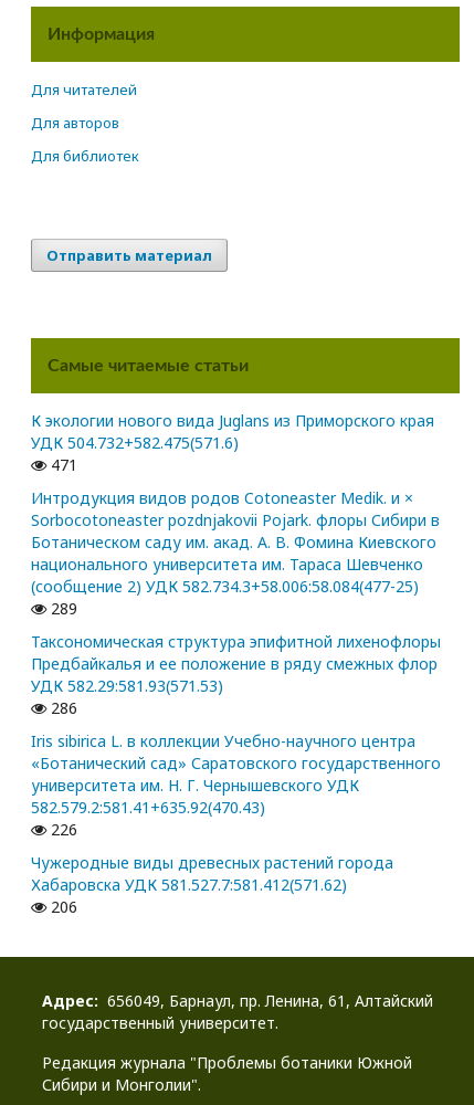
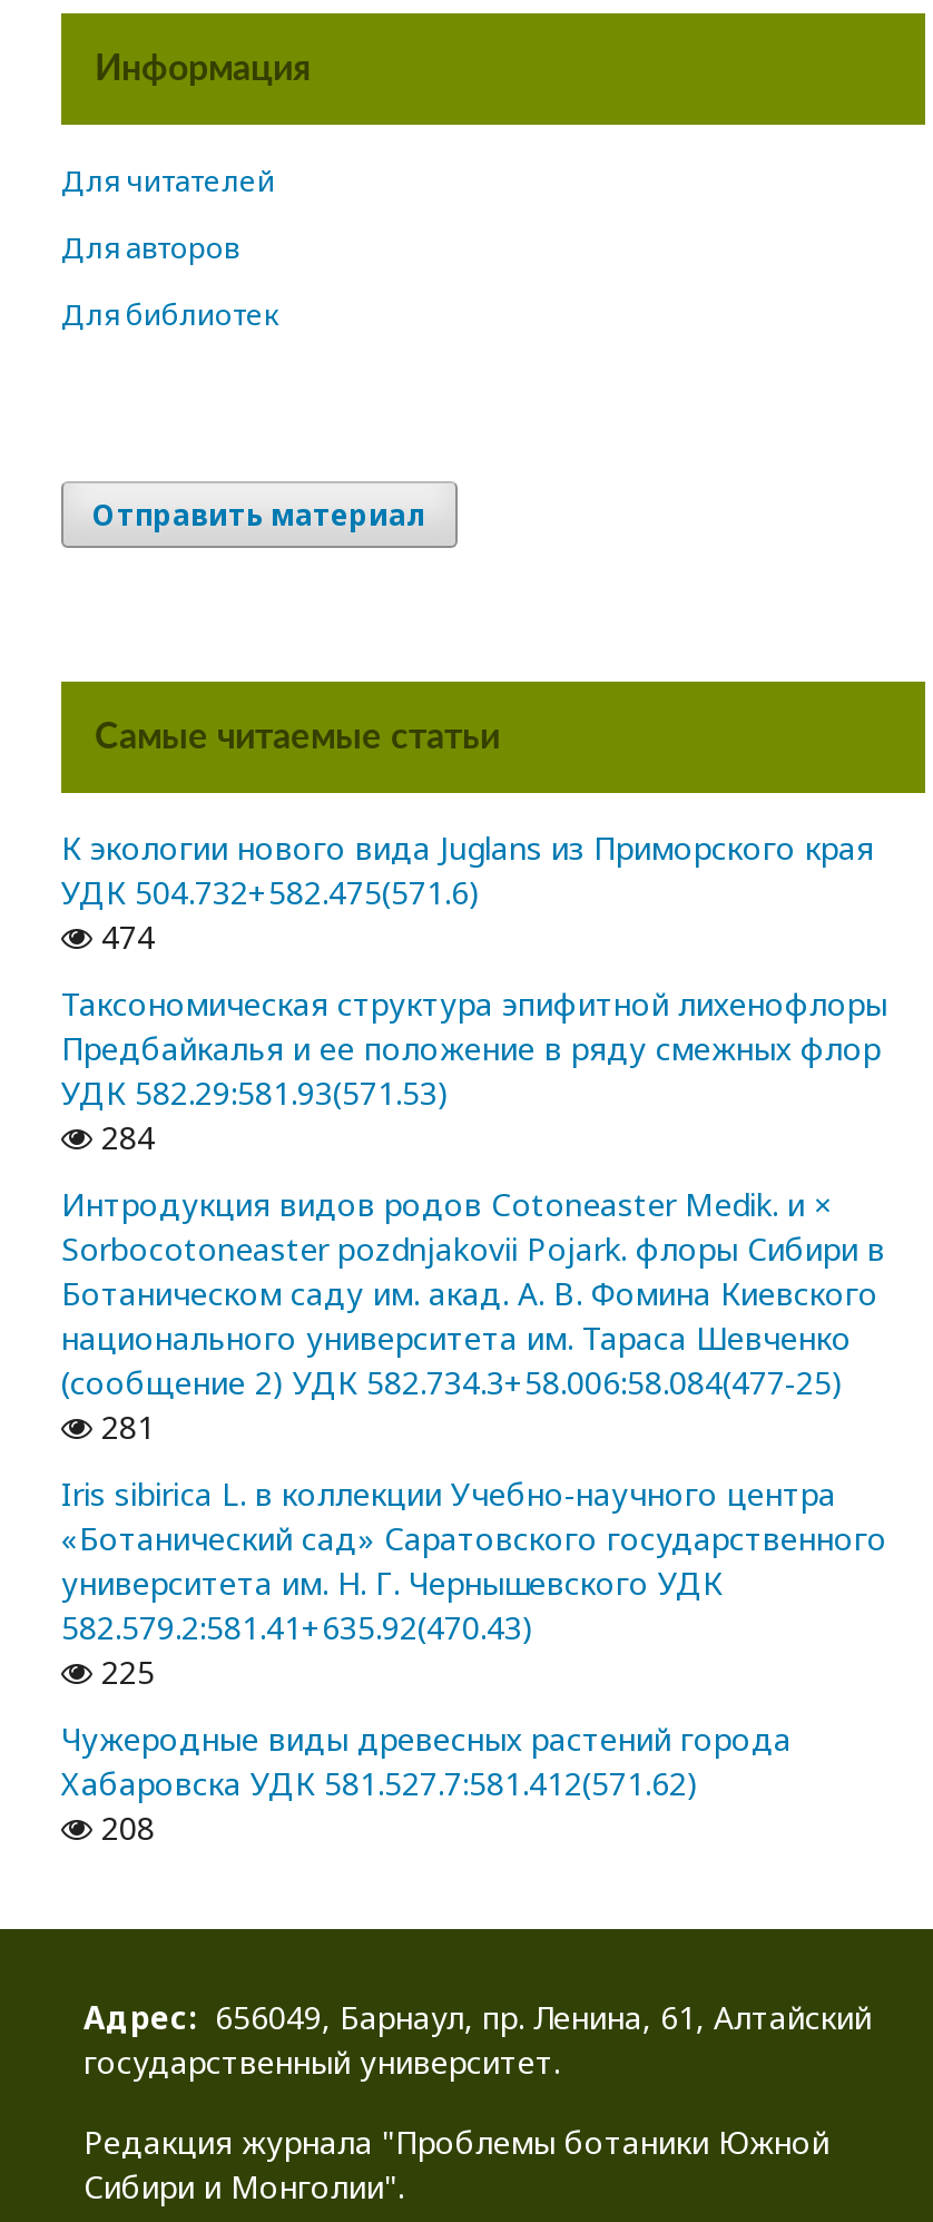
- 471
+ 474
+ 284

moved down: Интродукция видов родов Cotoneaster Medik. и × | Sorbocotoneaster pozdnjakovii Pojark. флоры Сибири в | Ботаническом саду им. акад. А. В. Фомина Киевского | национального университета им. Тараса Шевченко | (сообщение 2) УДК 582.734.3+58.006:58.084(477-25)

- 289
- 286
+ 281

moved up: Таксономическая структура эпифитной лихенофлоры | Предбайкалья и ее положение в ряду смежных флор | УДК 582.29:581.93(571.53)

- 226
+ 225

- 206
+ 208
